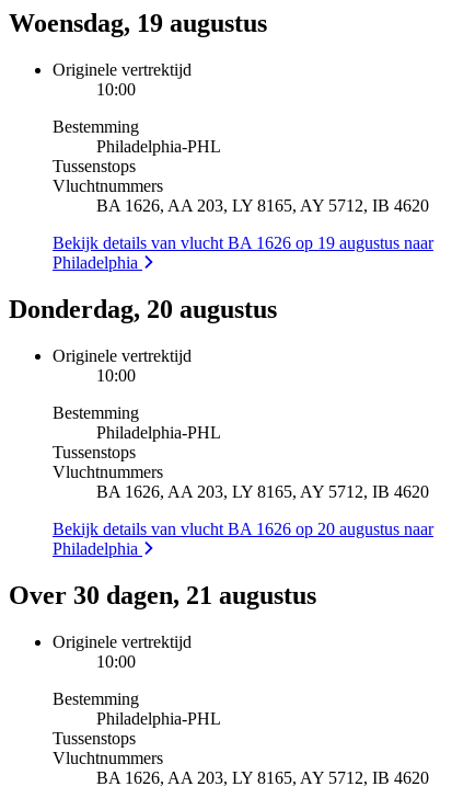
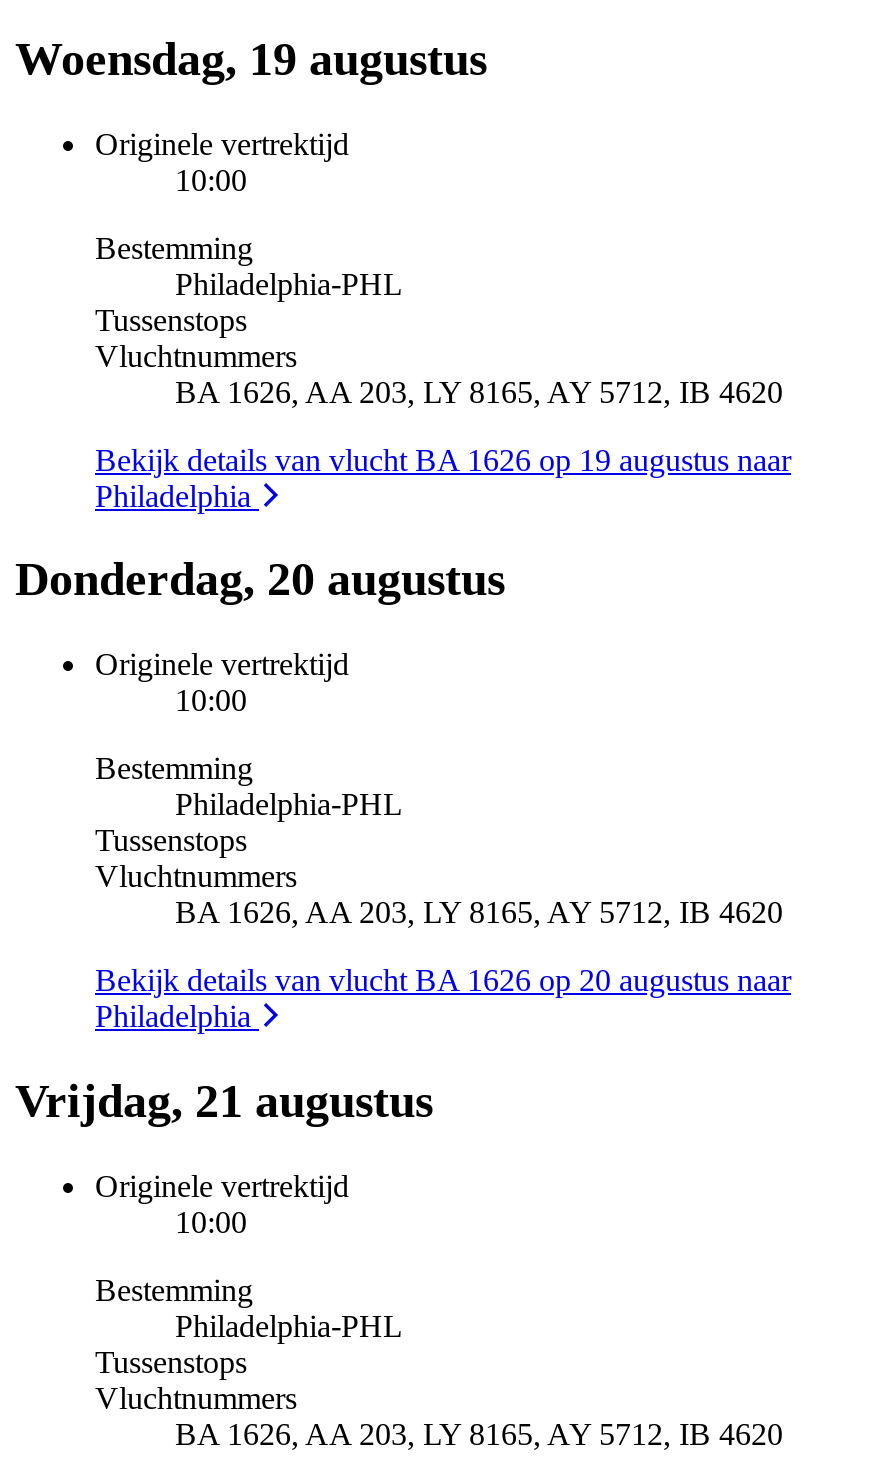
- Over 30 dagen, 21 augustus
+ Vrijdag, 21 augustus
